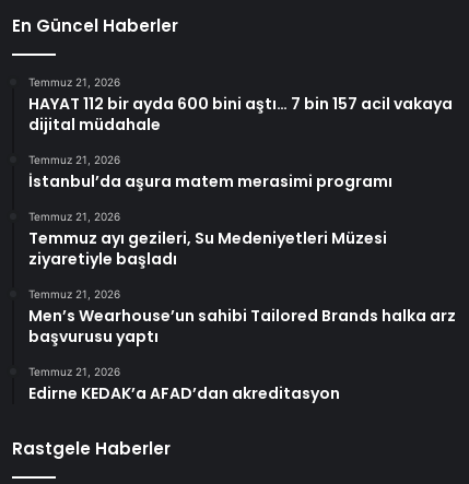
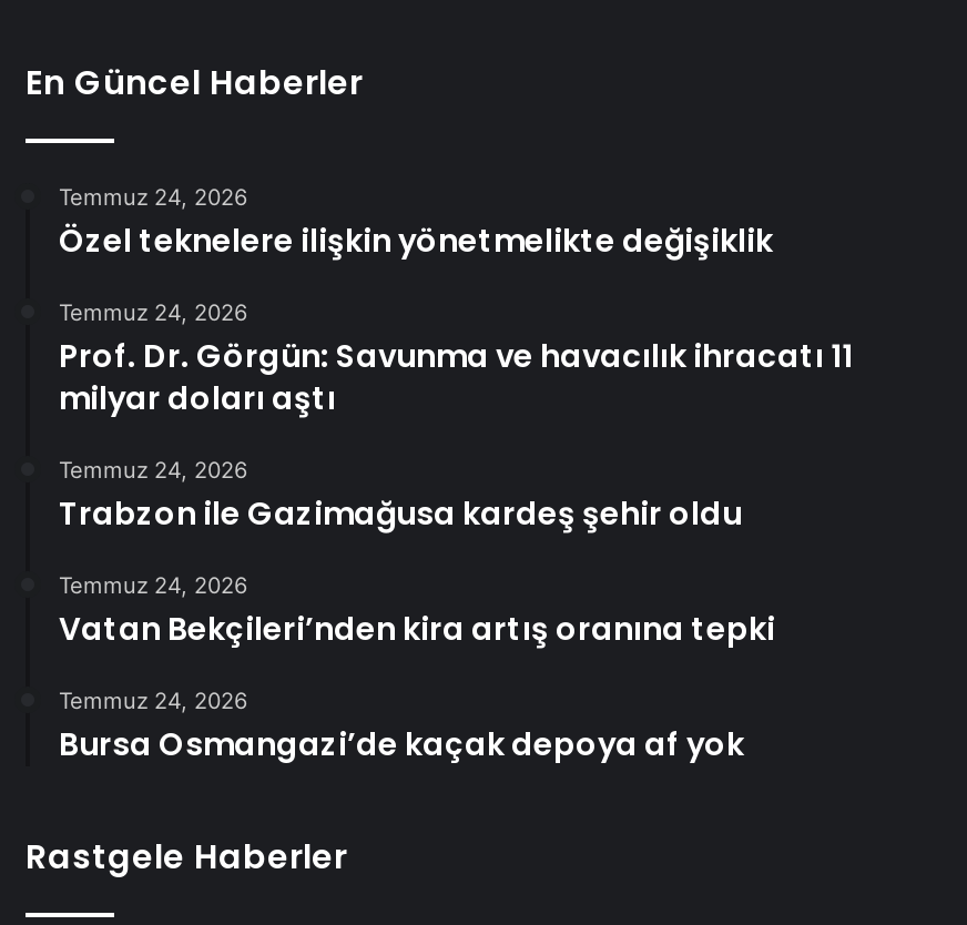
- Temmuz 21, 2026
- HAYAT 112 bir ayda 600 bini aştı… 7 bin 157 acil vakaya
- dijital müdahale
+ Temmuz 24, 2026
+ Özel teknelere ilişkin yönetmelikte değişiklik

- Temmuz 21, 2026
- İstanbul’da aşura matem merasimi programı
+ Temmuz 24, 2026
+ Prof. Dr. Görgün: Savunma ve havacılık ihracatı 11
+ milyar doları aştı

- Temmuz 21, 2026
- Temmuz ayı gezileri, Su Medeniyetleri Müzesi
- ziyaretiyle başladı
+ Temmuz 24, 2026
+ Trabzon ile Gazimağusa kardeş şehir oldu

- Temmuz 21, 2026
- Men’s Wearhouse’un sahibi Tailored Brands halka arz
- başvurusu yaptı
+ Temmuz 24, 2026
+ Vatan Bekçileri’nden kira artış oranına tepki

- Temmuz 21, 2026
- Edirne KEDAK’a AFAD’dan akreditasyon
+ Temmuz 24, 2026
+ Bursa Osmangazi’de kaçak depoya af yok
